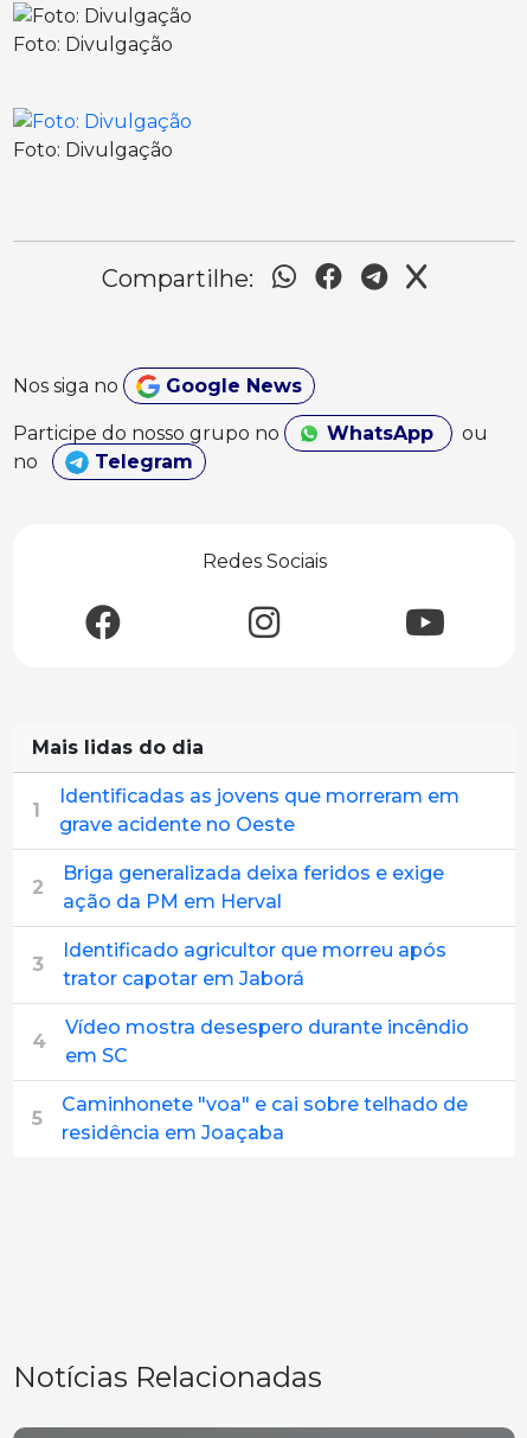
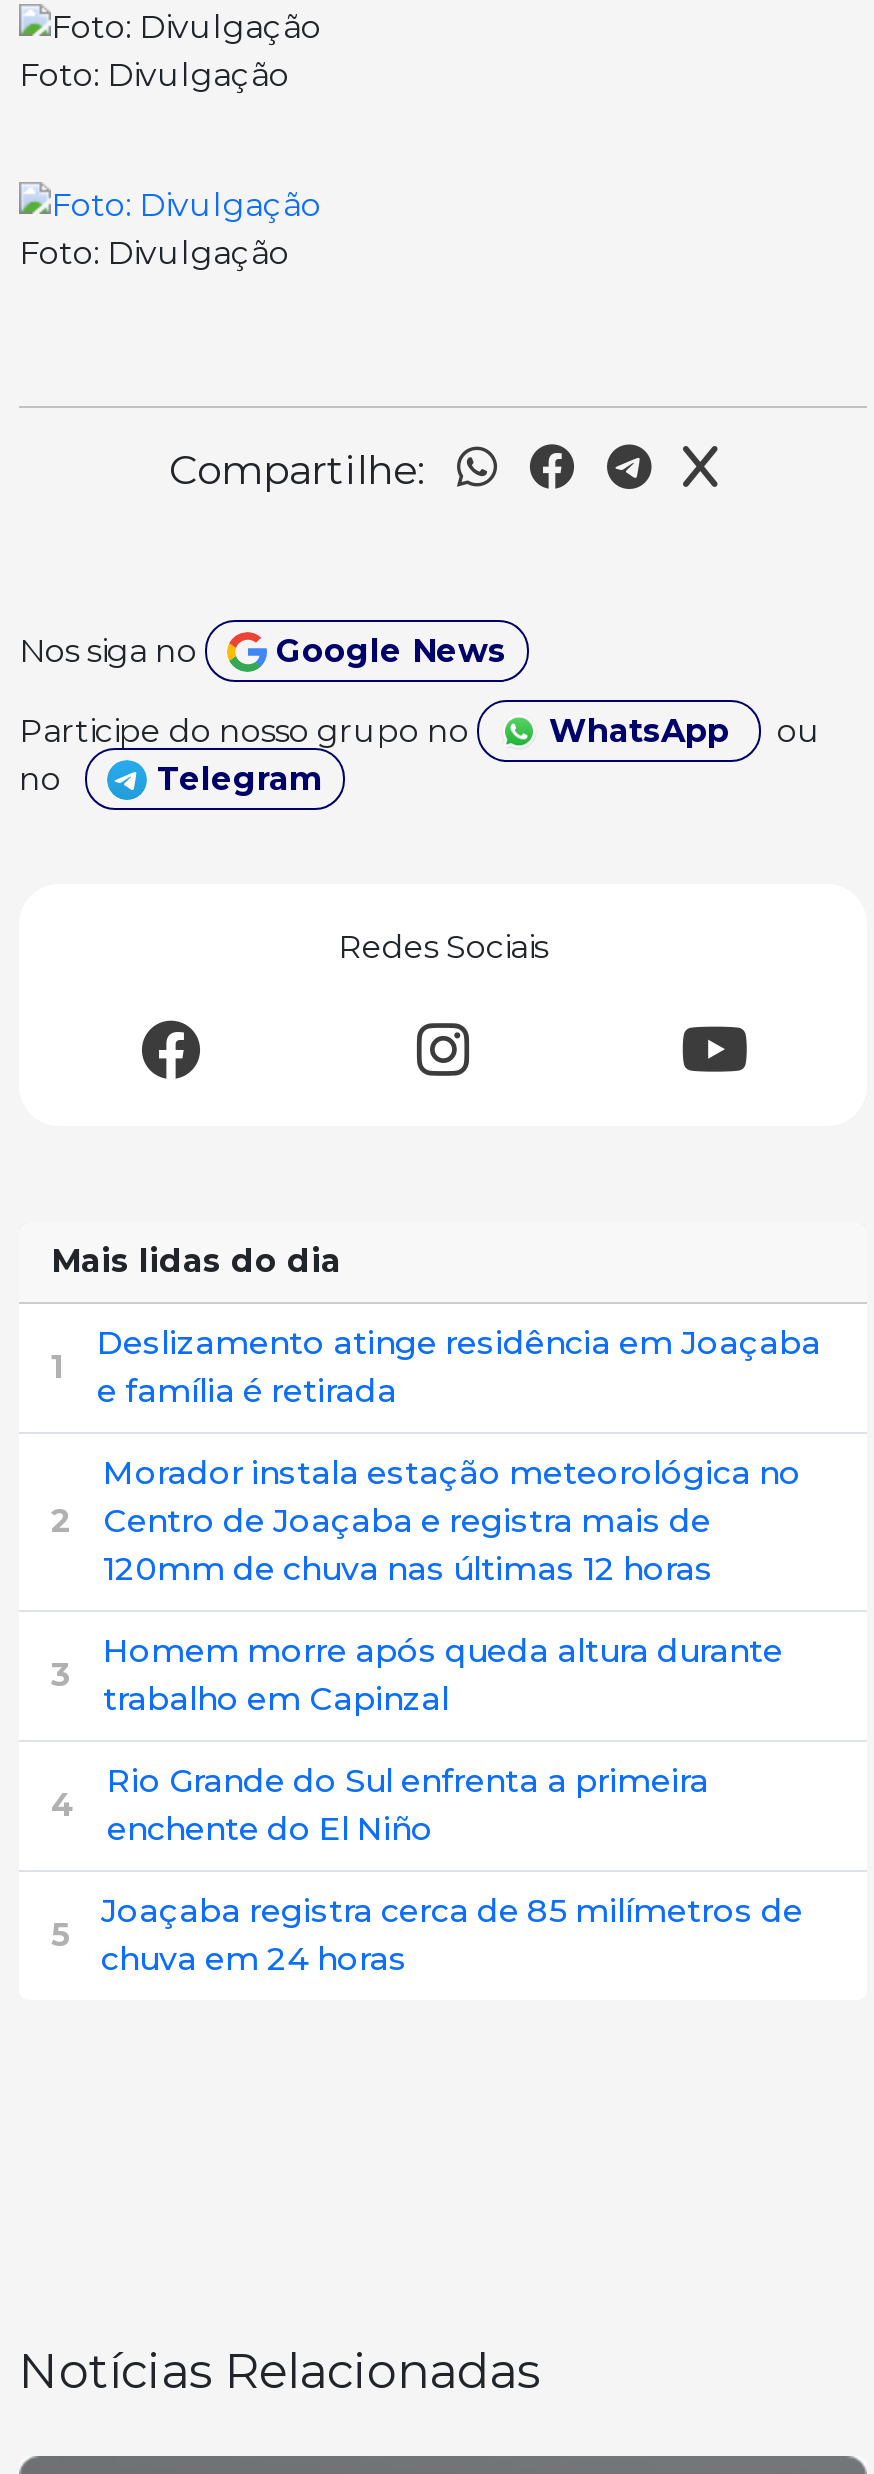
- Identificadas as jovens que morreram em
- grave acidente no Oeste
+ Deslizamento atinge residência em Joaçaba
+ e família é retirada

- Briga generalizada deixa feridos e exige
- ação da PM em Herval
+ Morador instala estação meteorológica no
+ Centro de Joaçaba e registra mais de
+ 120mm de chuva nas últimas 12 horas

- Identificado agricultor que morreu após
- trator capotar em Jaborá
+ Homem morre após queda altura durante
+ trabalho em Capinzal

- Vídeo mostra desespero durante incêndio
- em SC
+ Rio Grande do Sul enfrenta a primeira
+ enchente do El Niño

- Caminhonete "voa" e cai sobre telhado de
- residência em Joaçaba
+ Joaçaba registra cerca de 85 milímetros de
+ chuva em 24 horas
